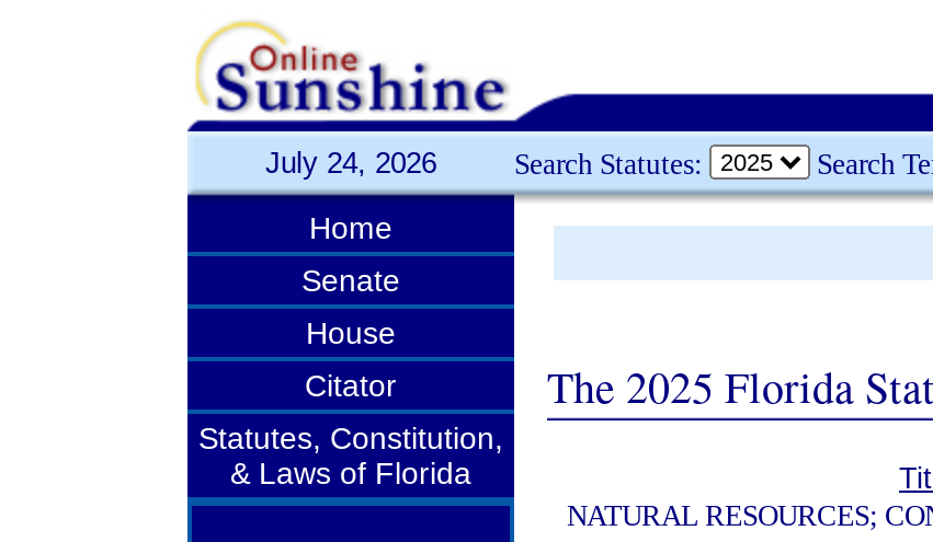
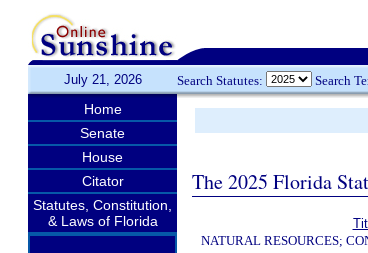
- July 24, 2026
+ July 21, 2026
